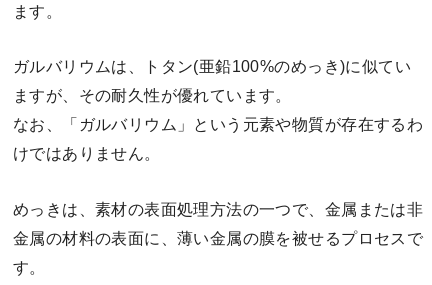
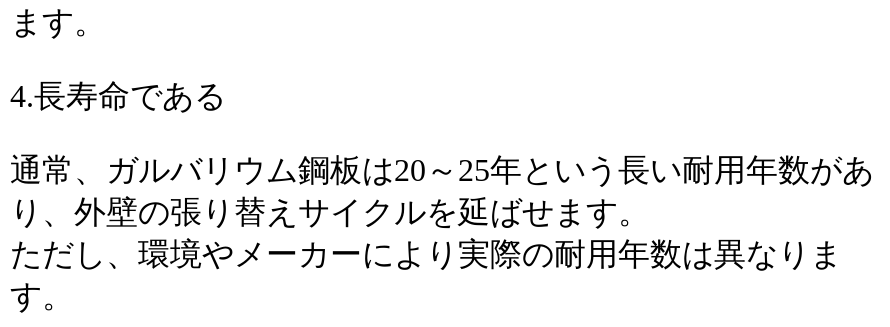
- ガルバリウムは、トタン(亜鉛100%のめっき)に似てい
- ますが、その耐久性が優れています。
- なお、「ガルバリウム」という元素や物質が存在するわ
- けではありません。
- めっきは、素材の表面処理方法の一つで、金属または非
- 金属の材料の表面に、薄い金属の膜を被せるプロセスで
+ 4.長寿命である
+ 通常、ガルバリウム鋼板は20～25年という長い耐用年数があ
+ り、外壁の張り替えサイクルを延ばせます。
+ ただし、環境やメーカーにより実際の耐用年数は異なりま
